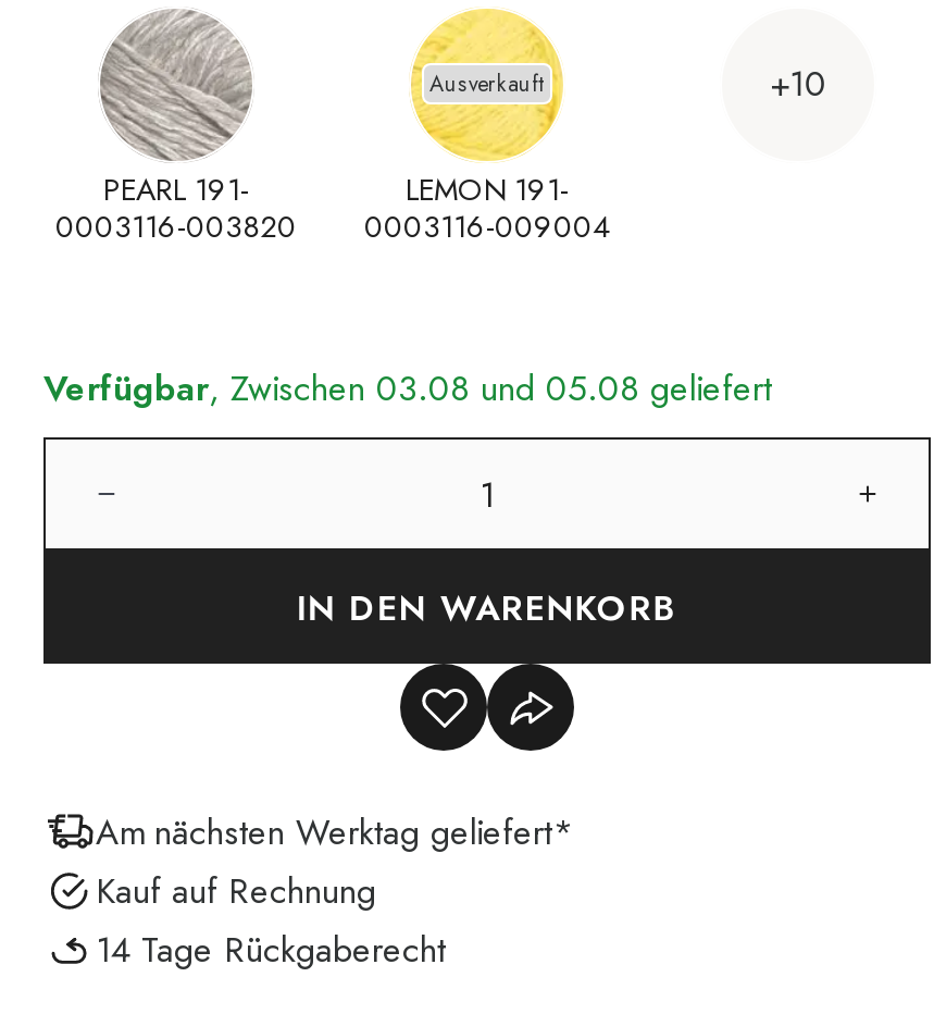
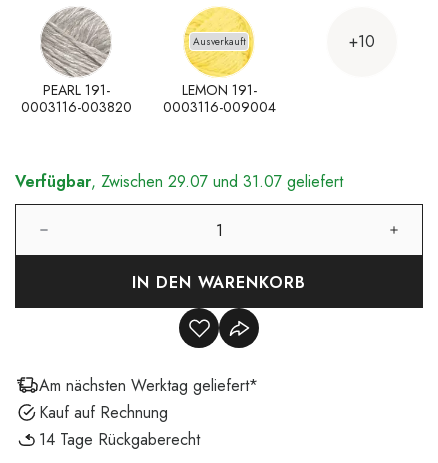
- Verfügbar, Zwischen 03.08 und 05.08 geliefert
+ Verfügbar, Zwischen 29.07 und 31.07 geliefert
